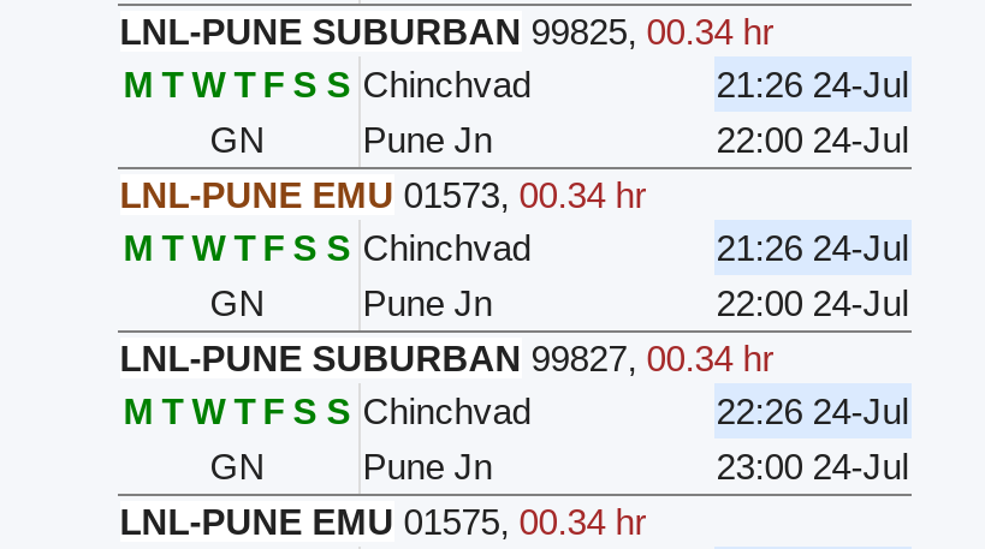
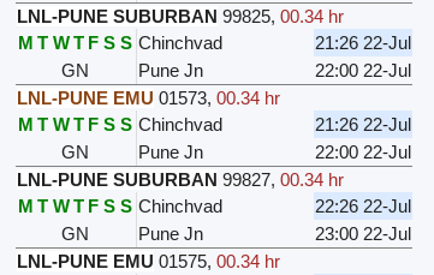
- 21:26 24-Jul
+ 21:26 22-Jul

- 22:00 24-Jul
+ 22:00 22-Jul

- 21:26 24-Jul
+ 21:26 22-Jul

- 22:00 24-Jul
+ 22:00 22-Jul

- 22:26 24-Jul
+ 22:26 22-Jul

- 23:00 24-Jul
+ 23:00 22-Jul
